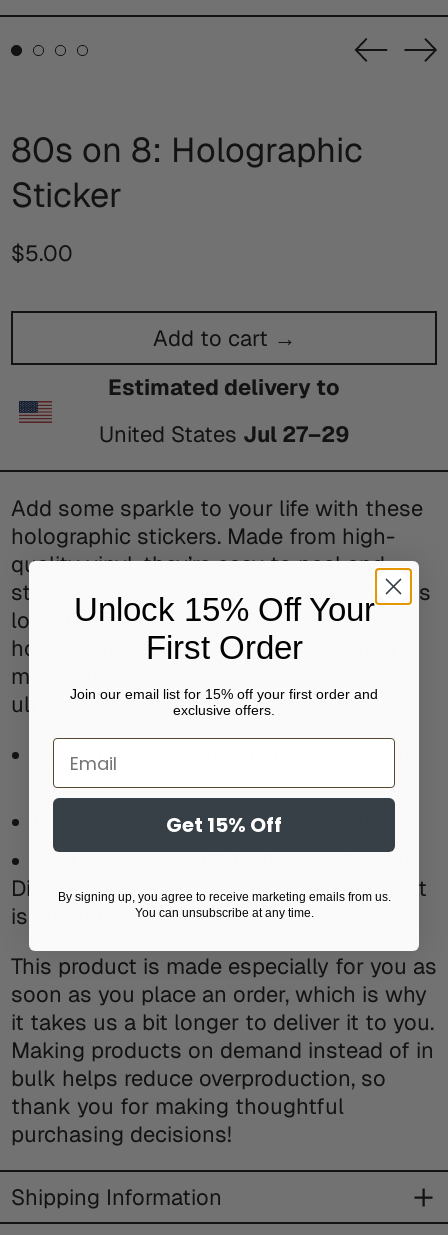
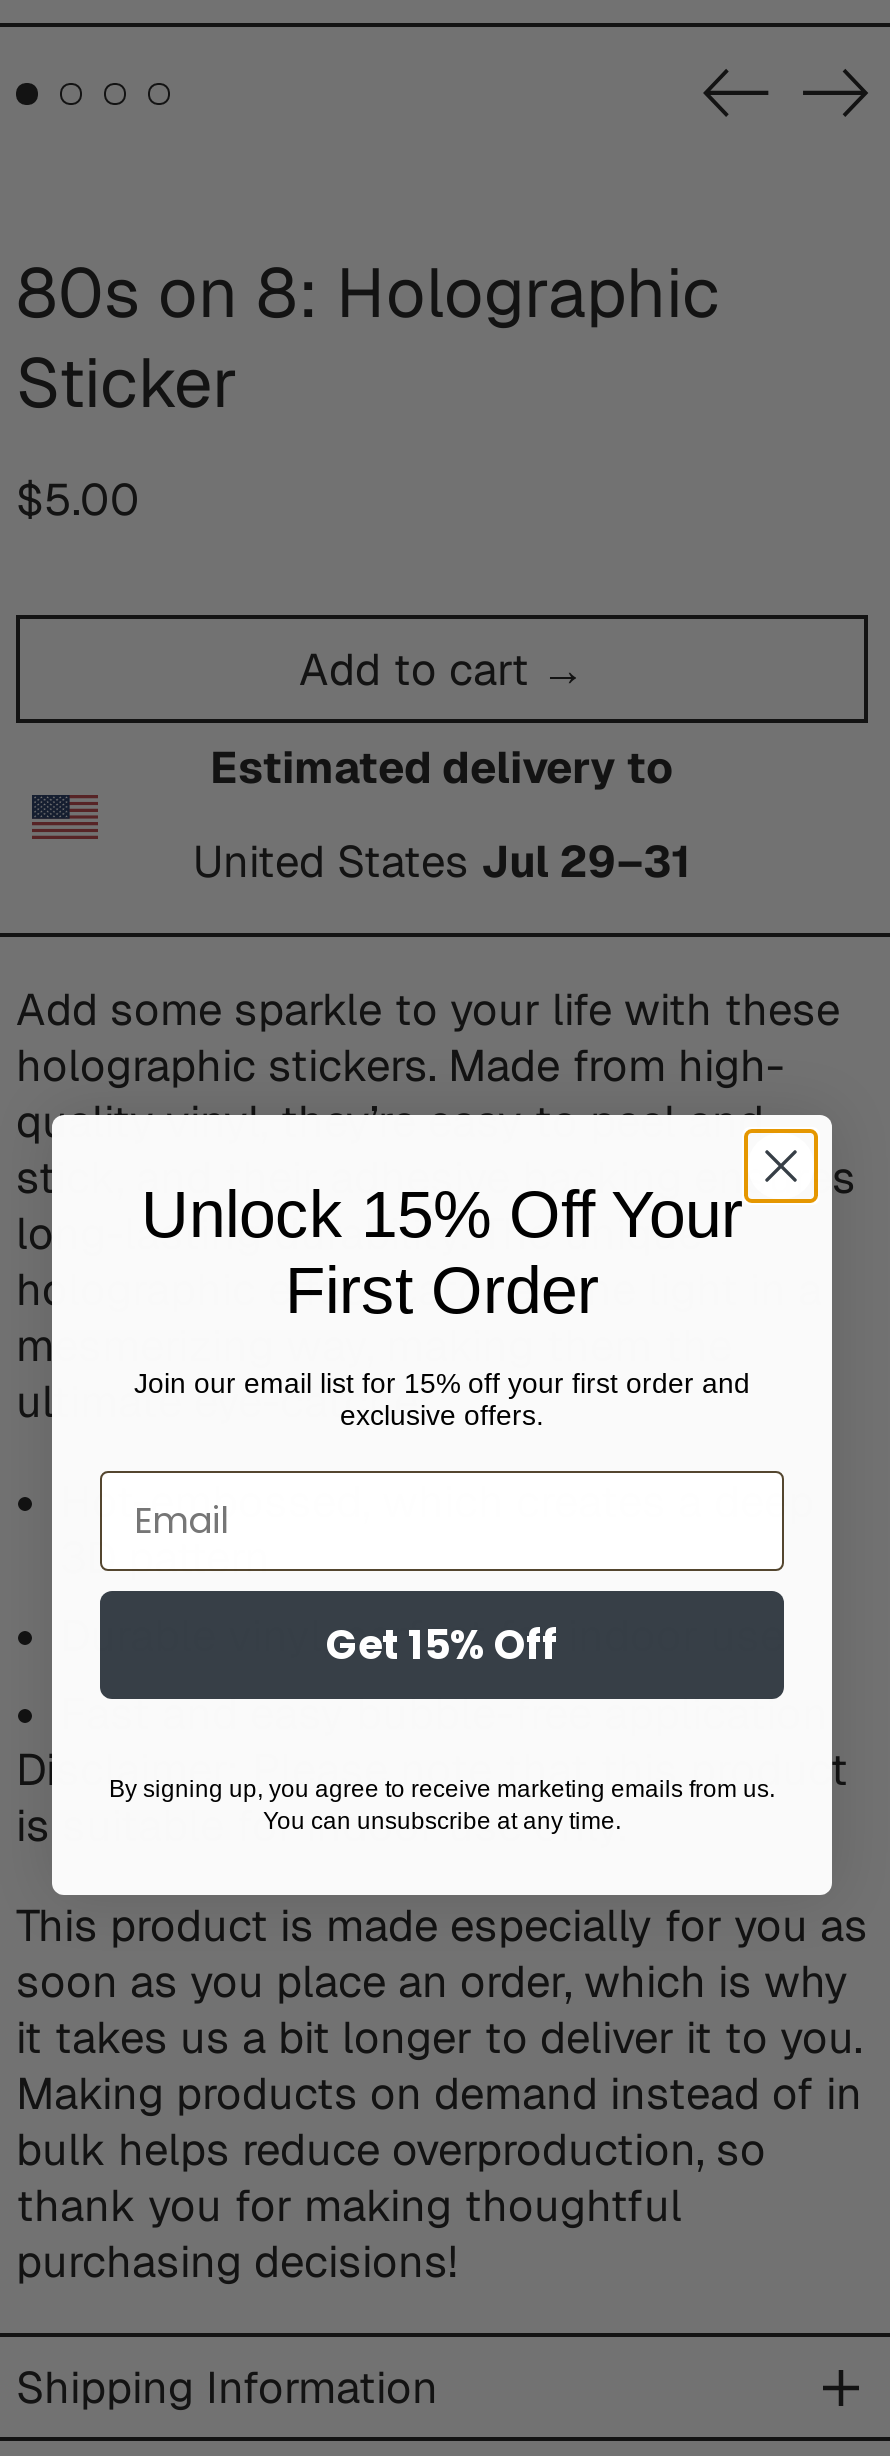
- United States Jul 27–29
+ United States Jul 29–31
